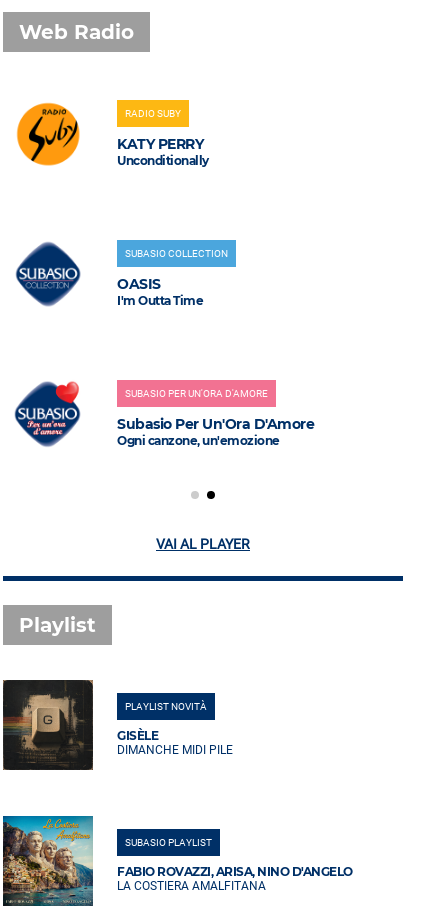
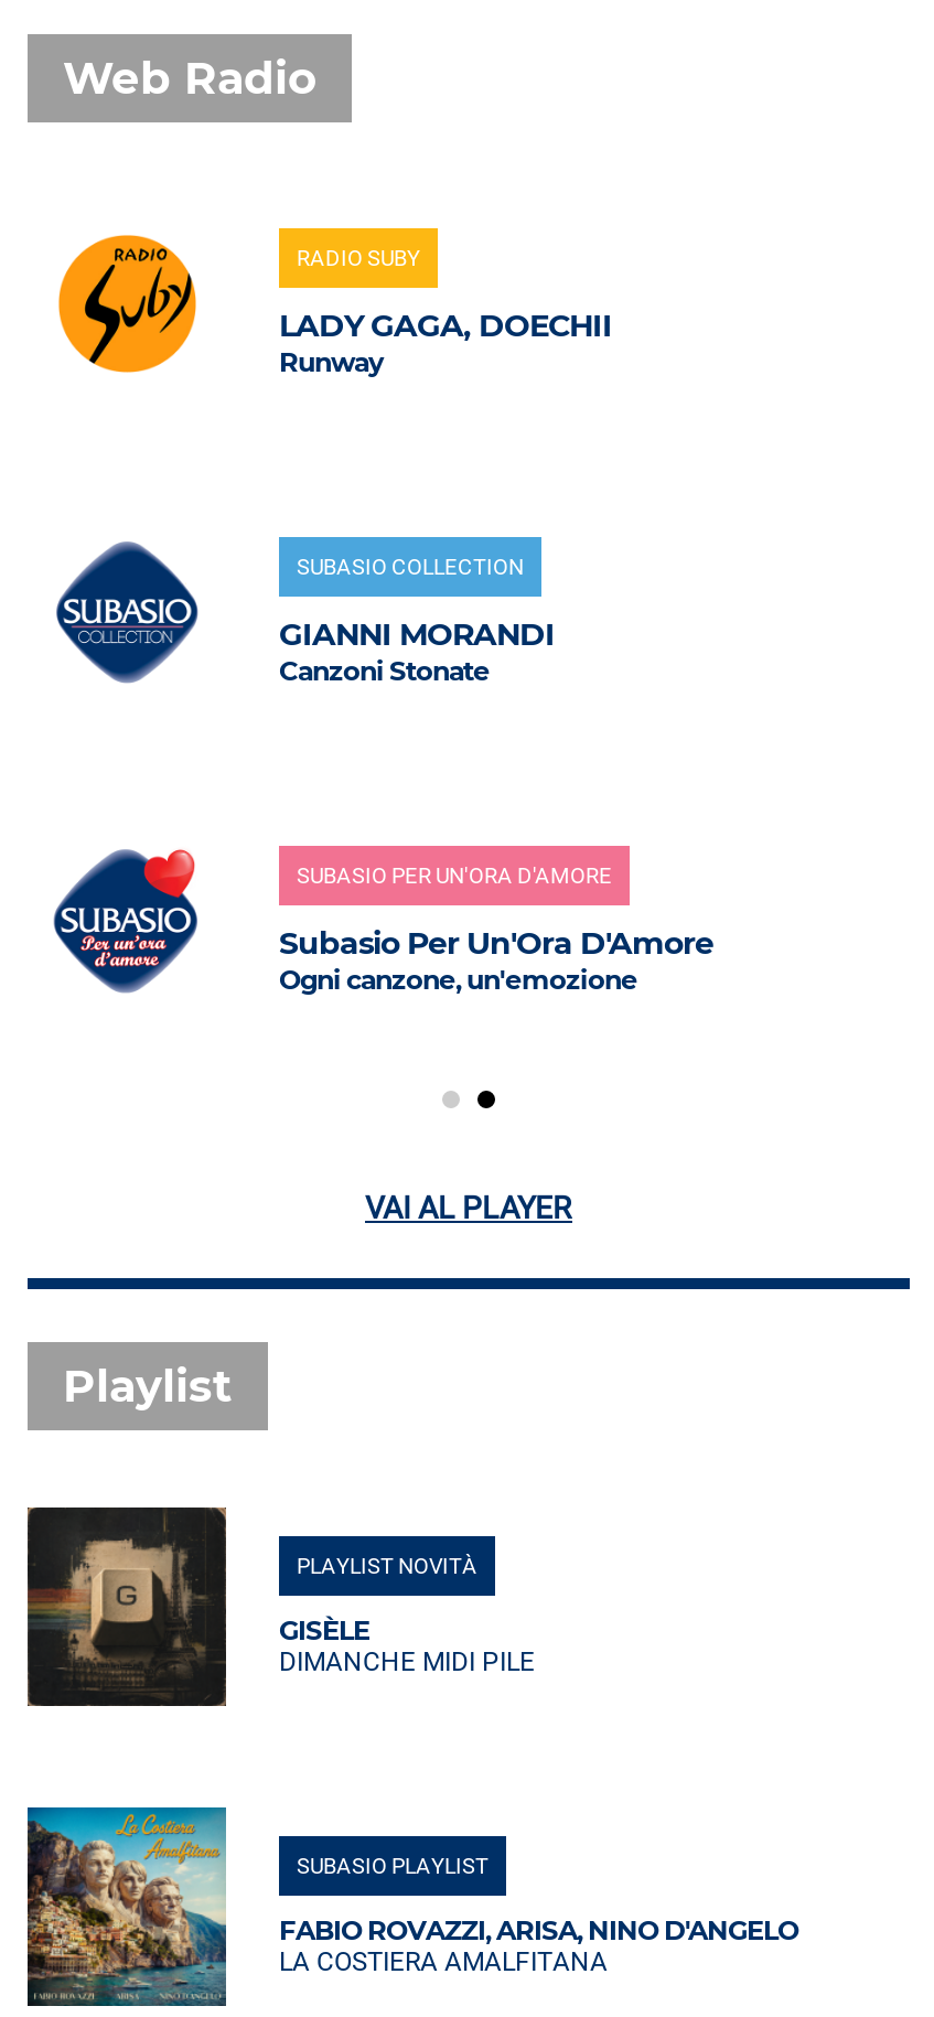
- KATY PERRY
- Unconditionally
+ LADY GAGA, DOECHII
+ Runway

- OASIS
- I'm Outta Time
+ GIANNI MORANDI
+ Canzoni Stonate
